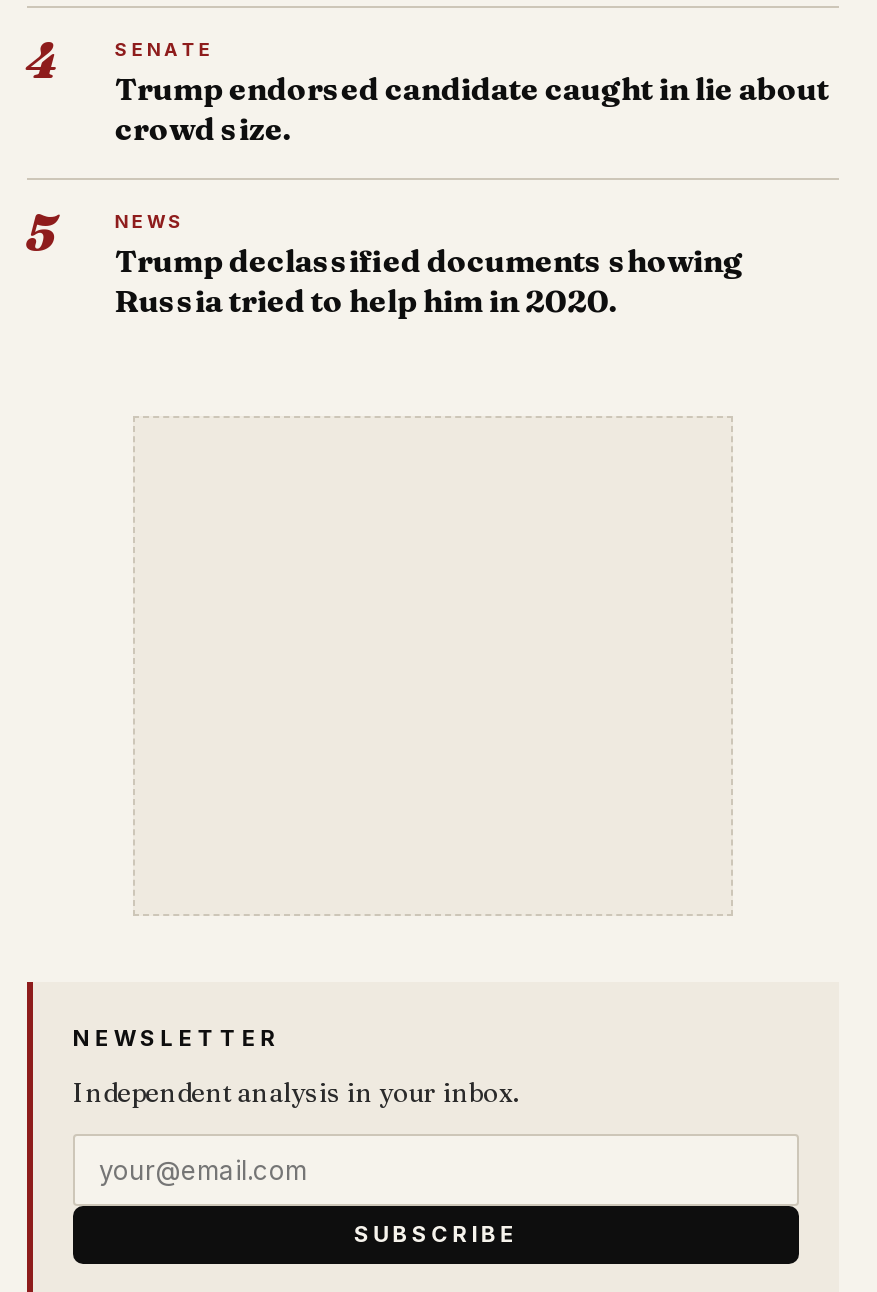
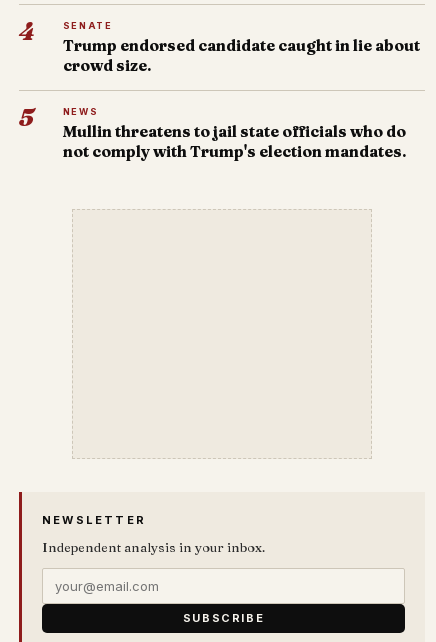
- Trump declassified documents showing
- Russia tried to help him in 2020.
+ Mullin threatens to jail state officials who do
+ not comply with Trump's election mandates.
